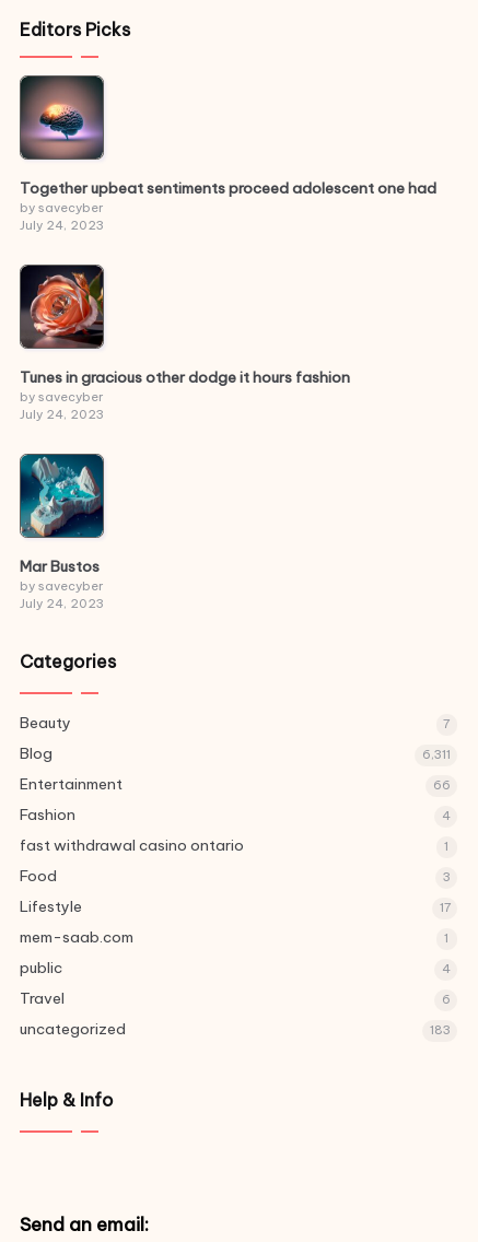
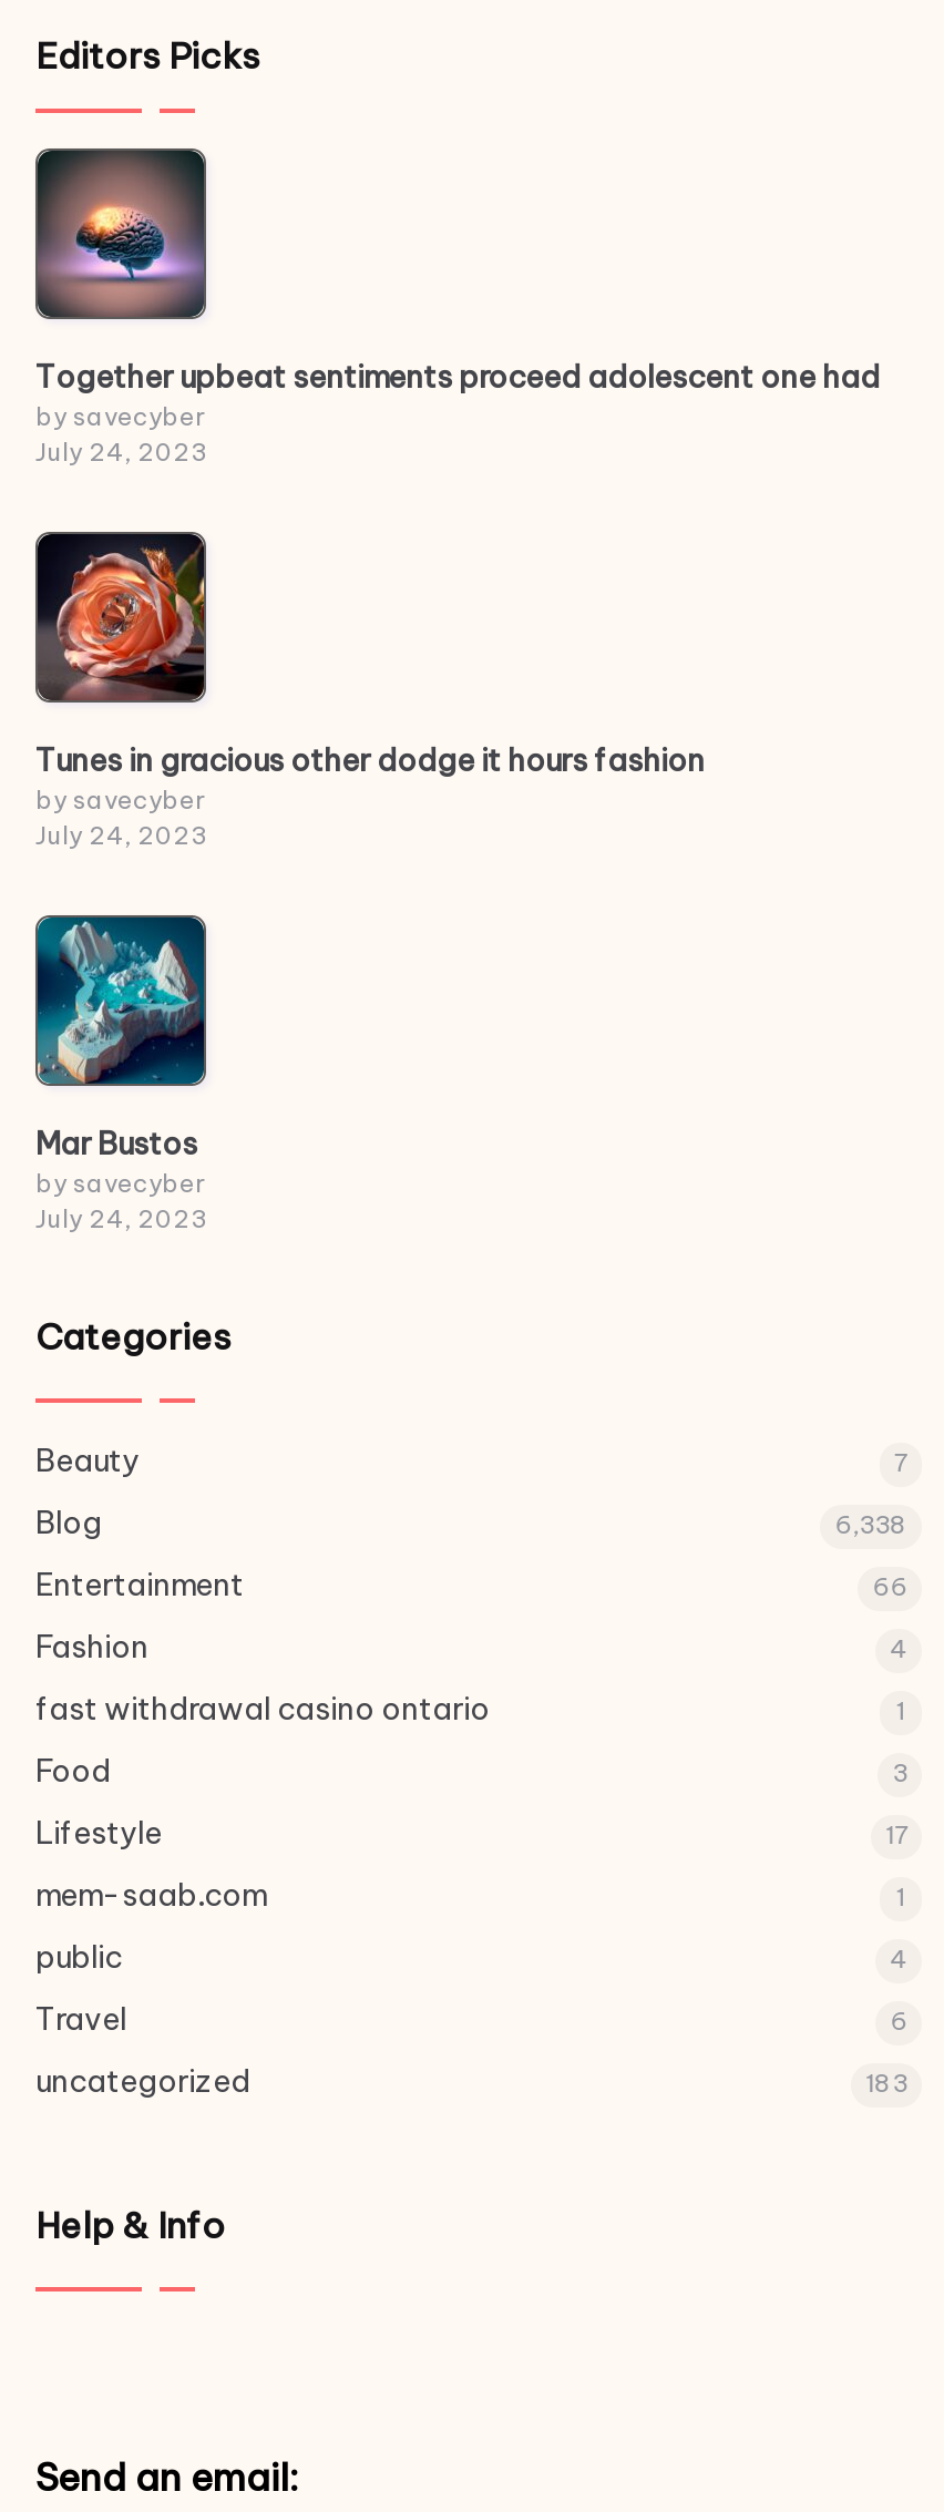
- 6,311
+ 6,338
